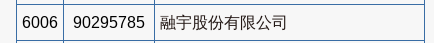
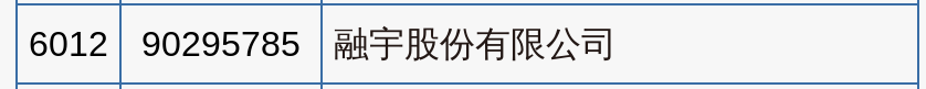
- 6006 90295785 融宇股份有限公司
+ 6012 90295785 融宇股份有限公司
